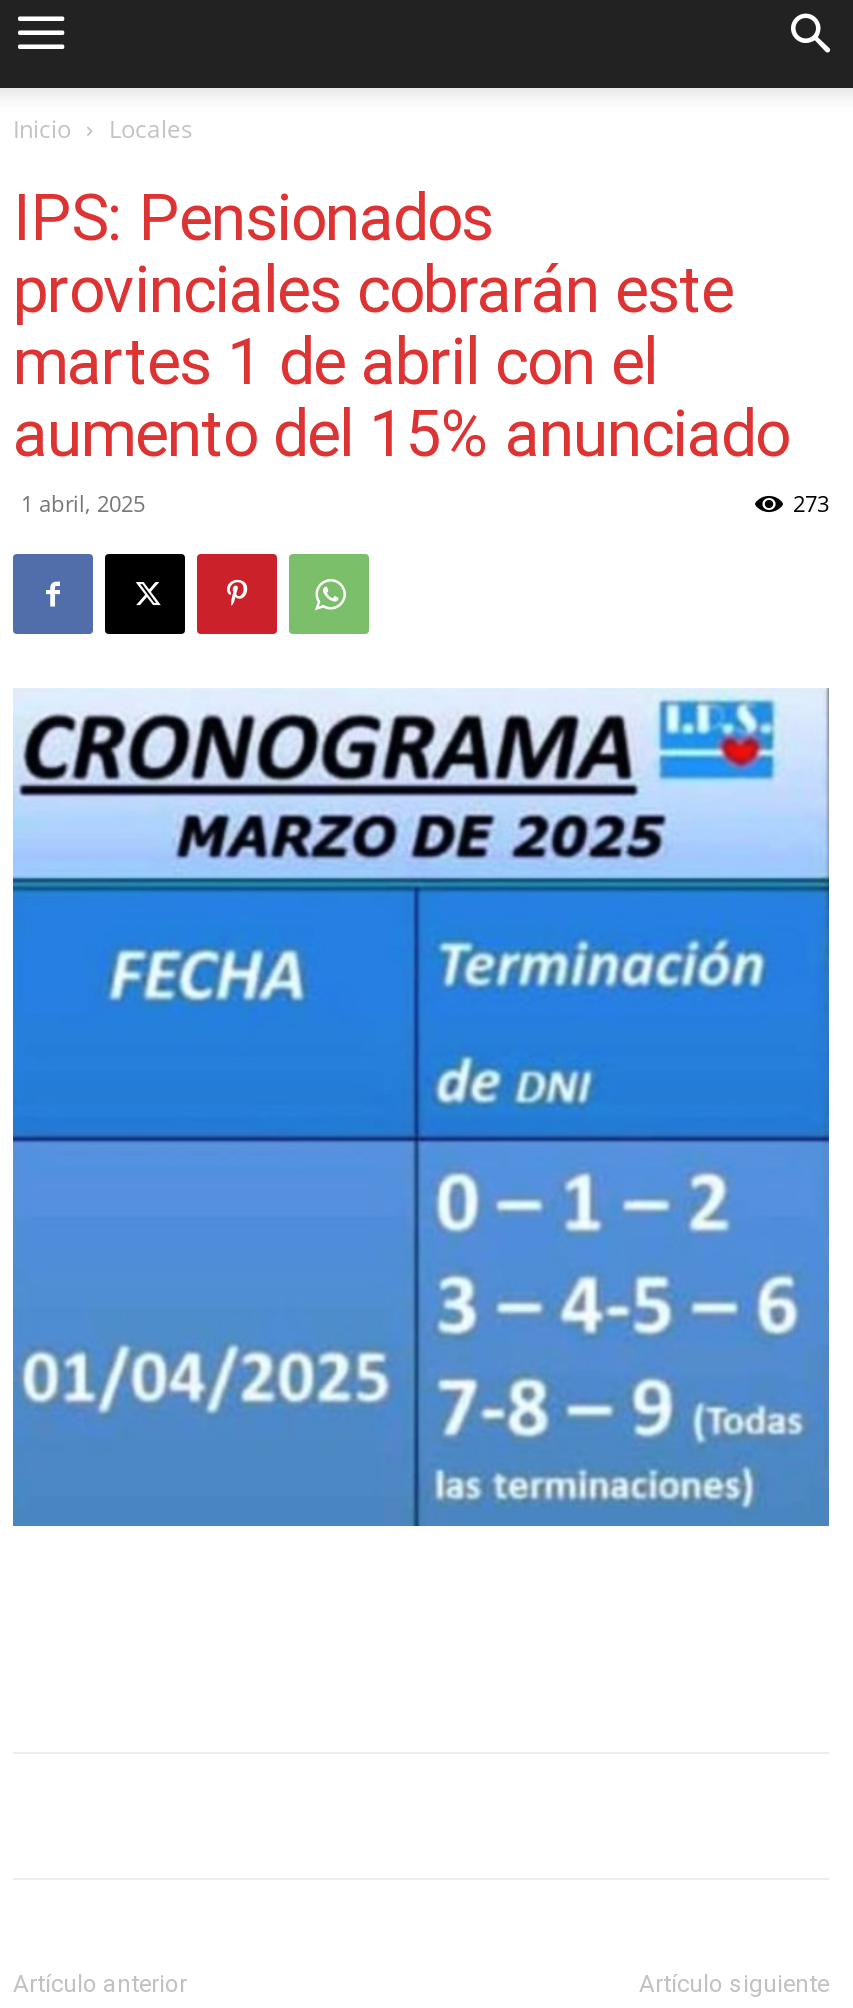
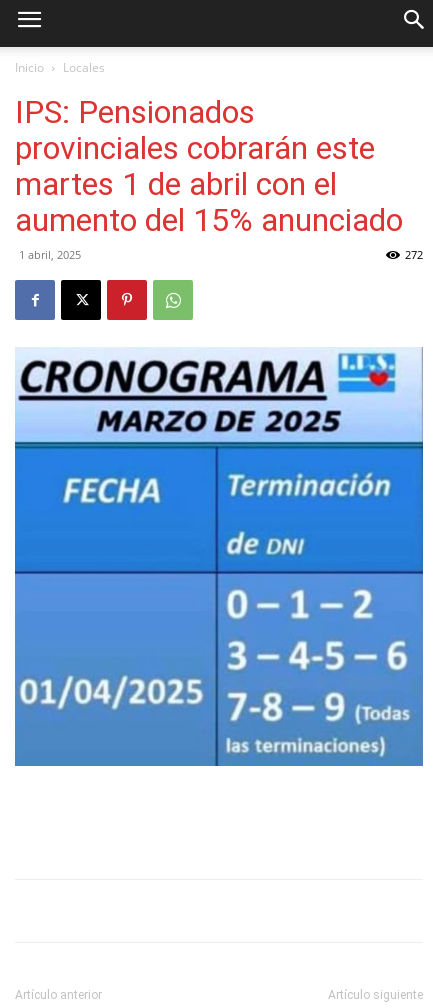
- 273
+ 272
